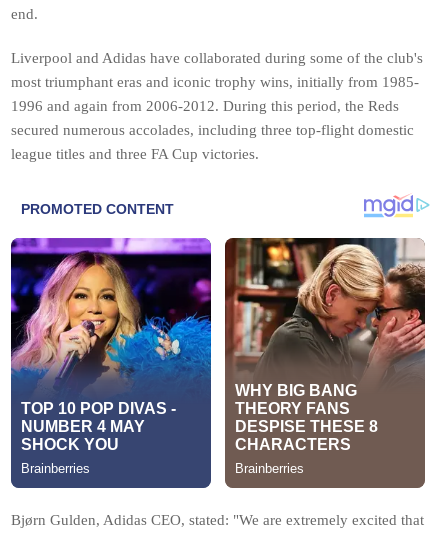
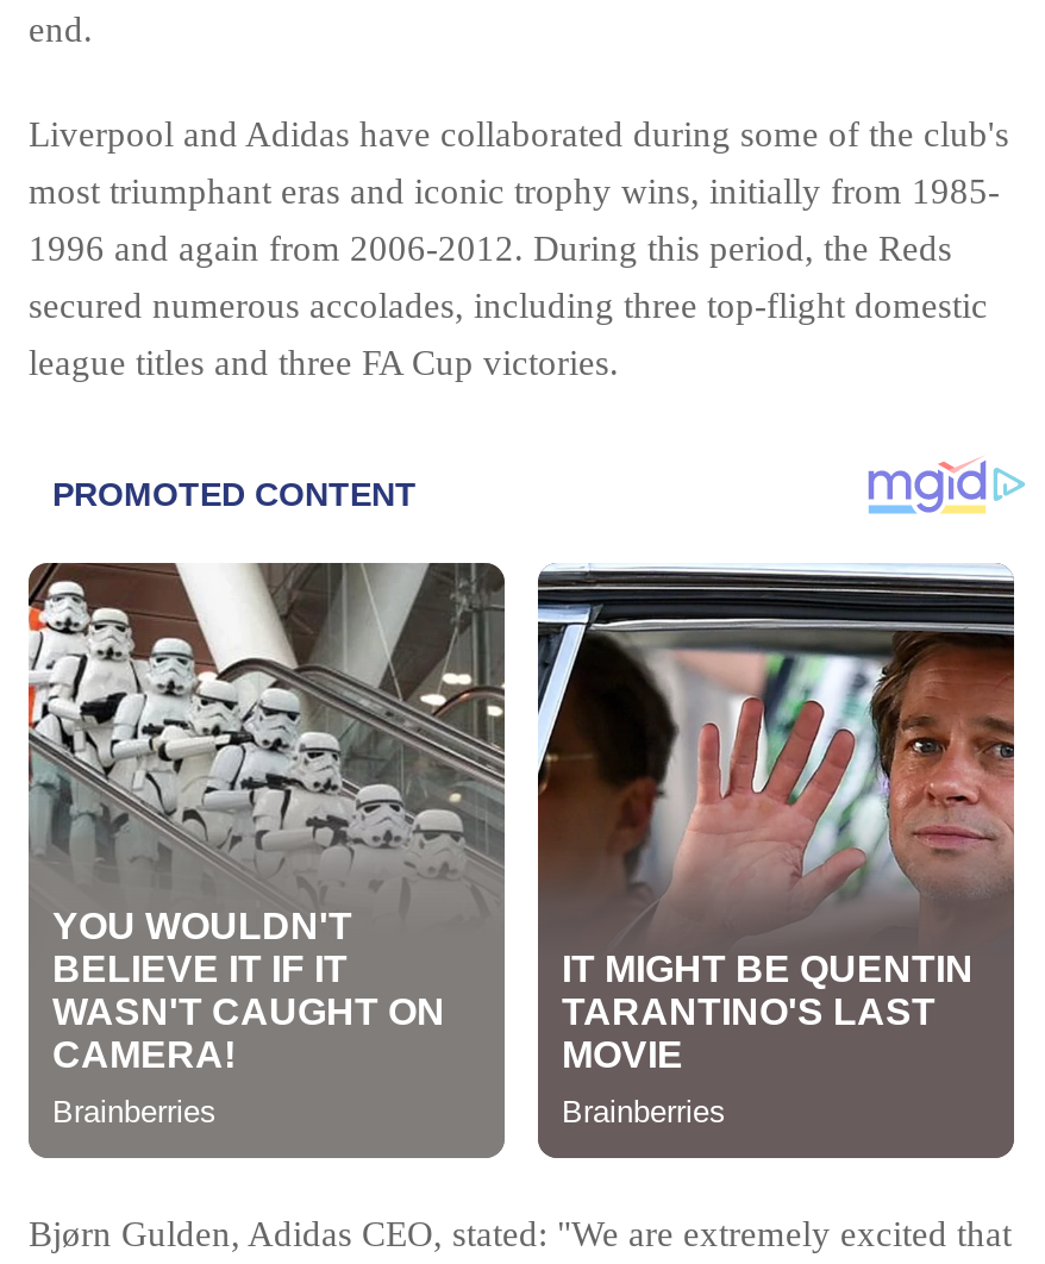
- [image]
+ [image]

- [image]
+ [image]
